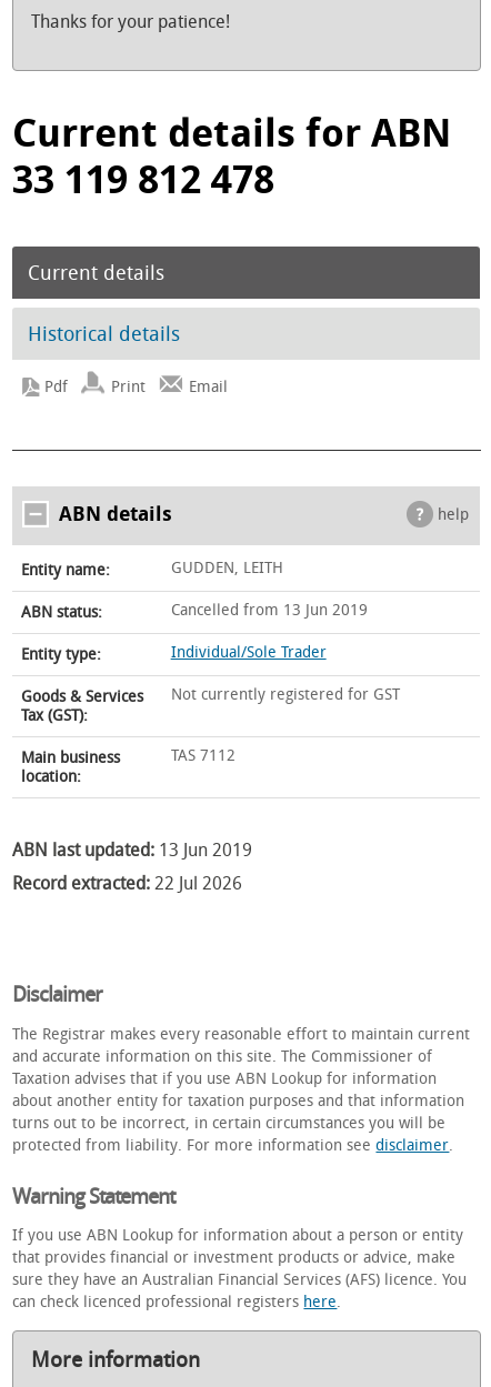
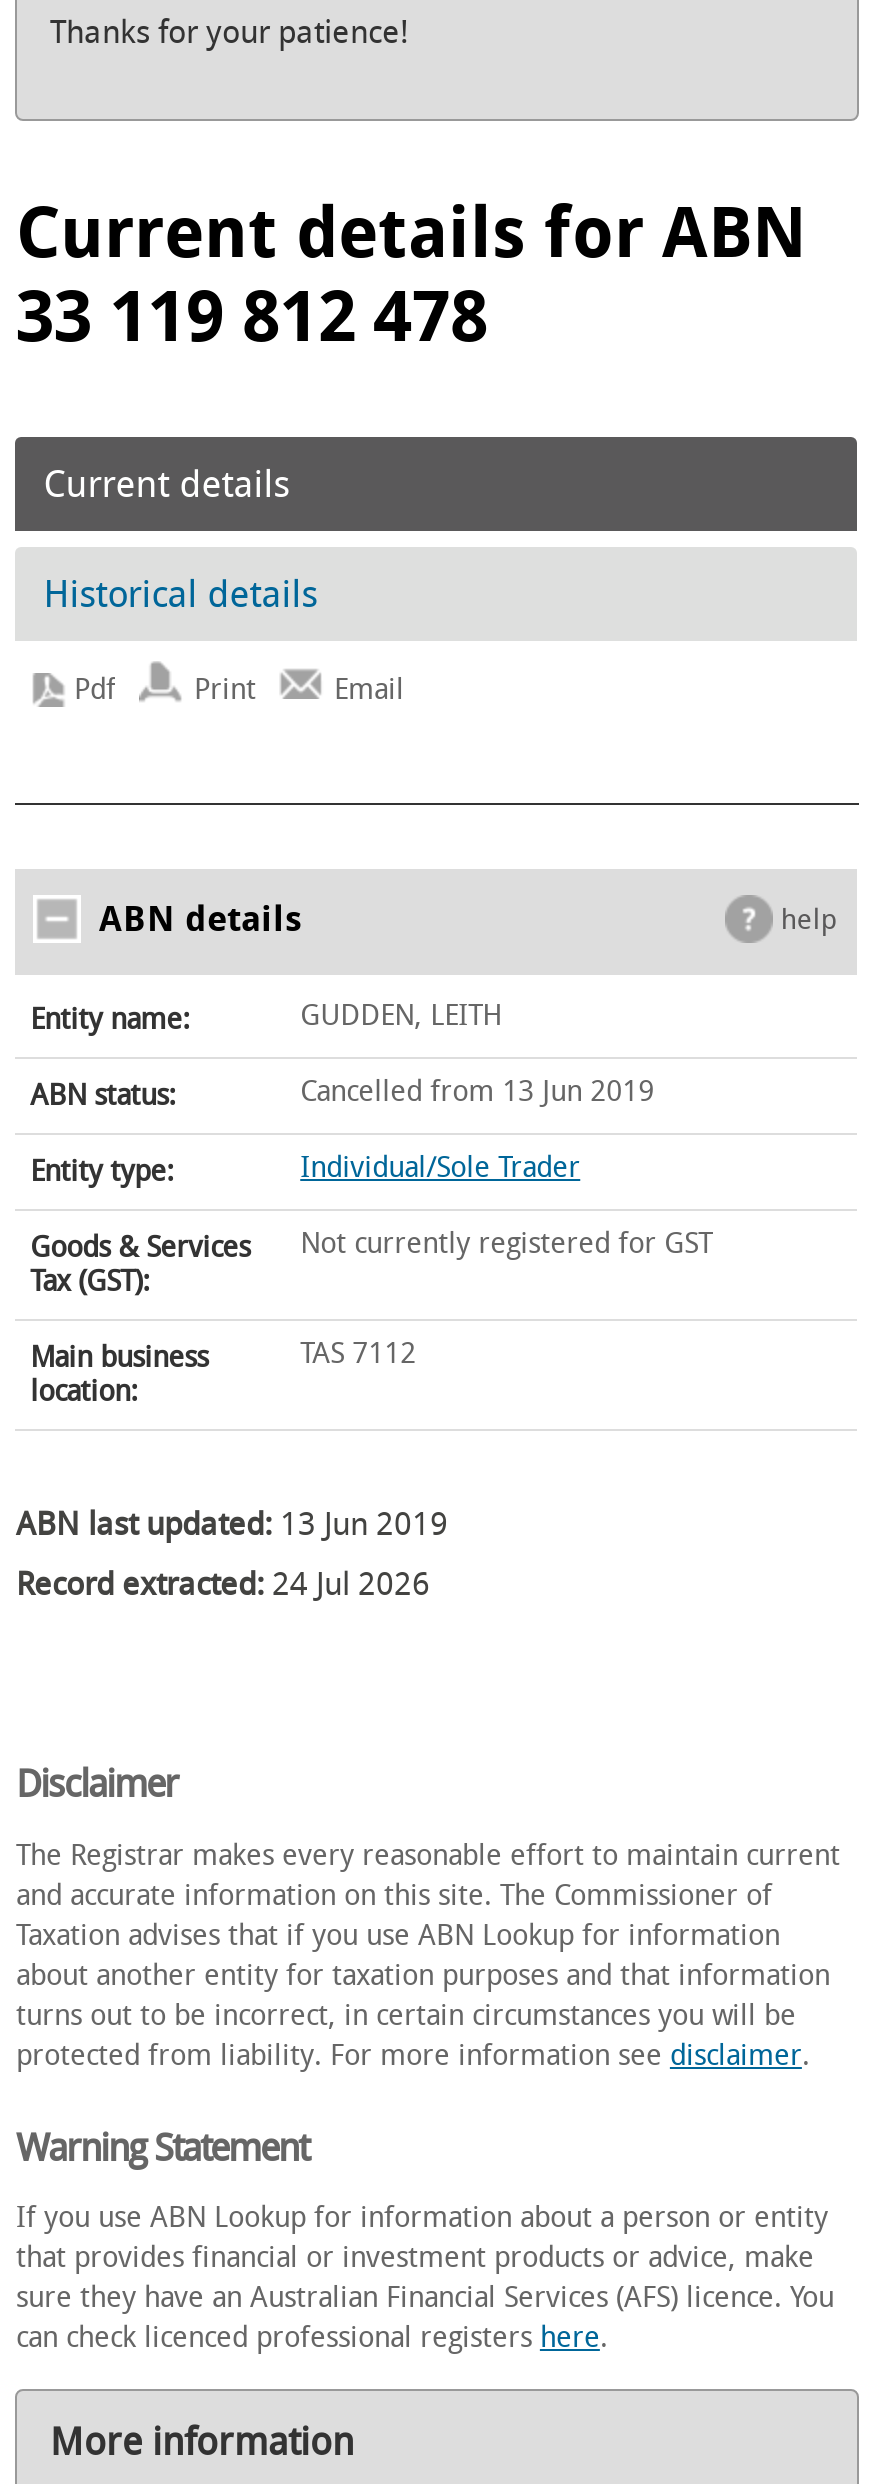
- Record extracted: 22 Jul 2026
+ Record extracted: 24 Jul 2026
